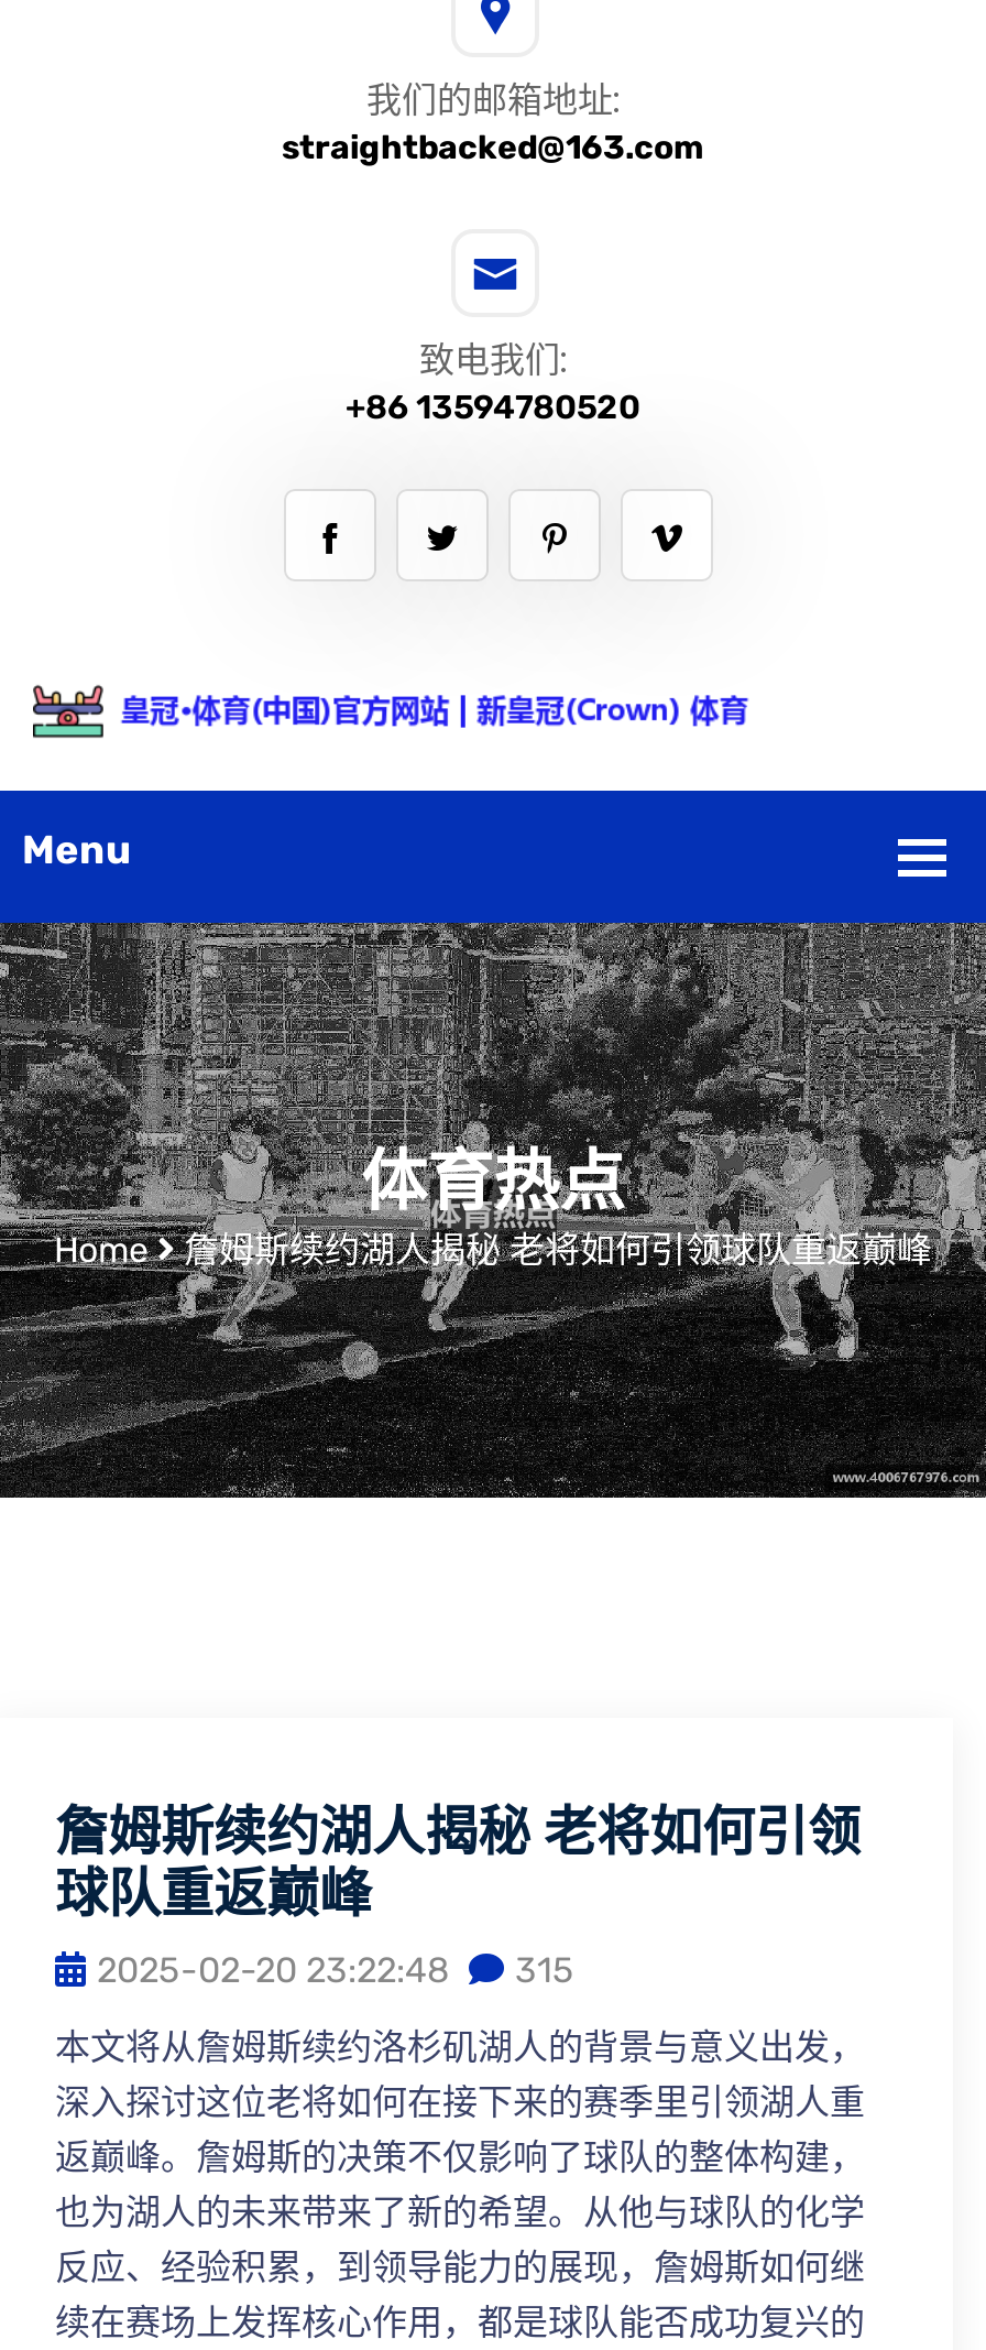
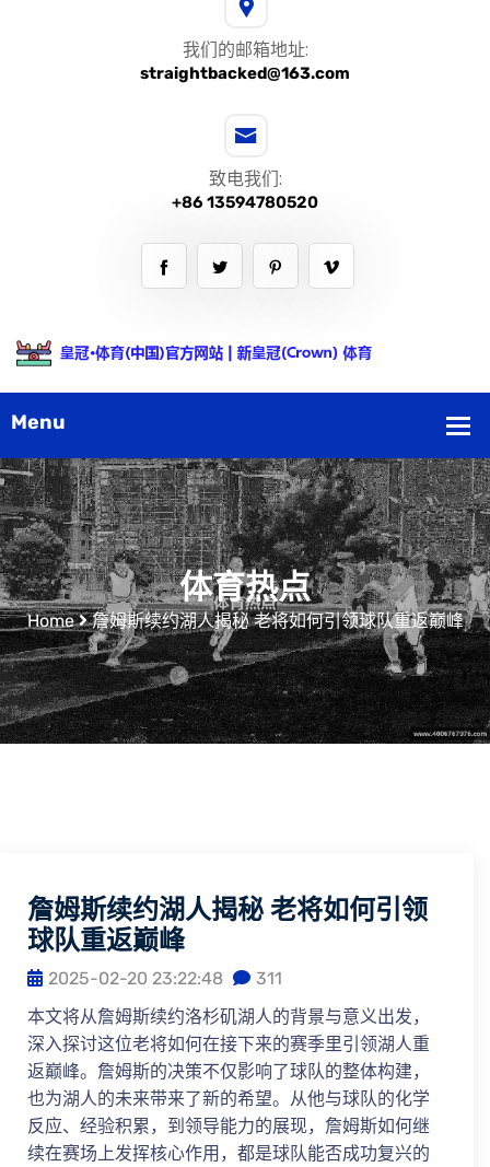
- 2025-02-20 23:22:48 315
+ 2025-02-20 23:22:48 311
